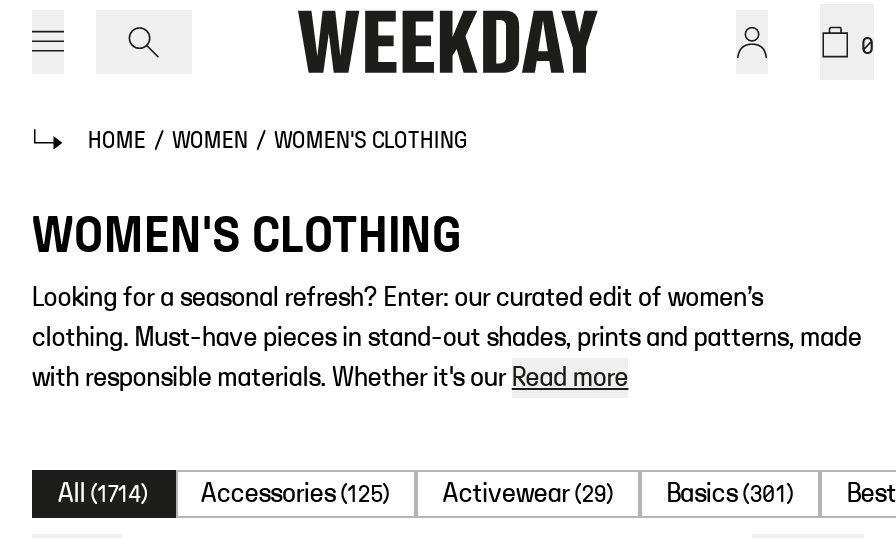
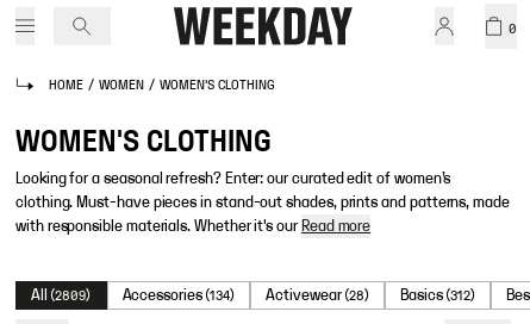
- All (1714)
+ All (2809)

- Accessories (125)
+ Accessories (134)

- Activewear (29)
+ Activewear (28)

- Basics (301)
+ Basics (312)
